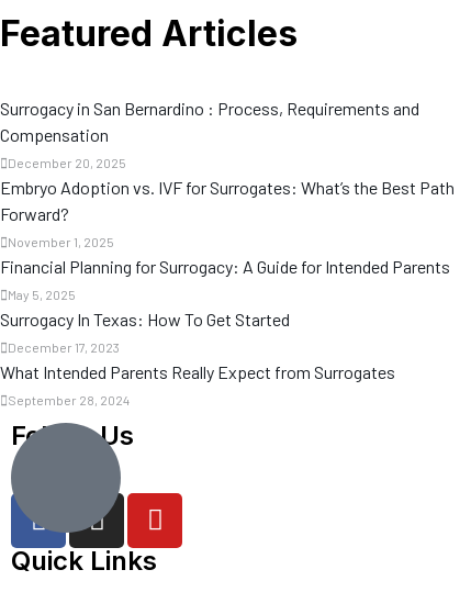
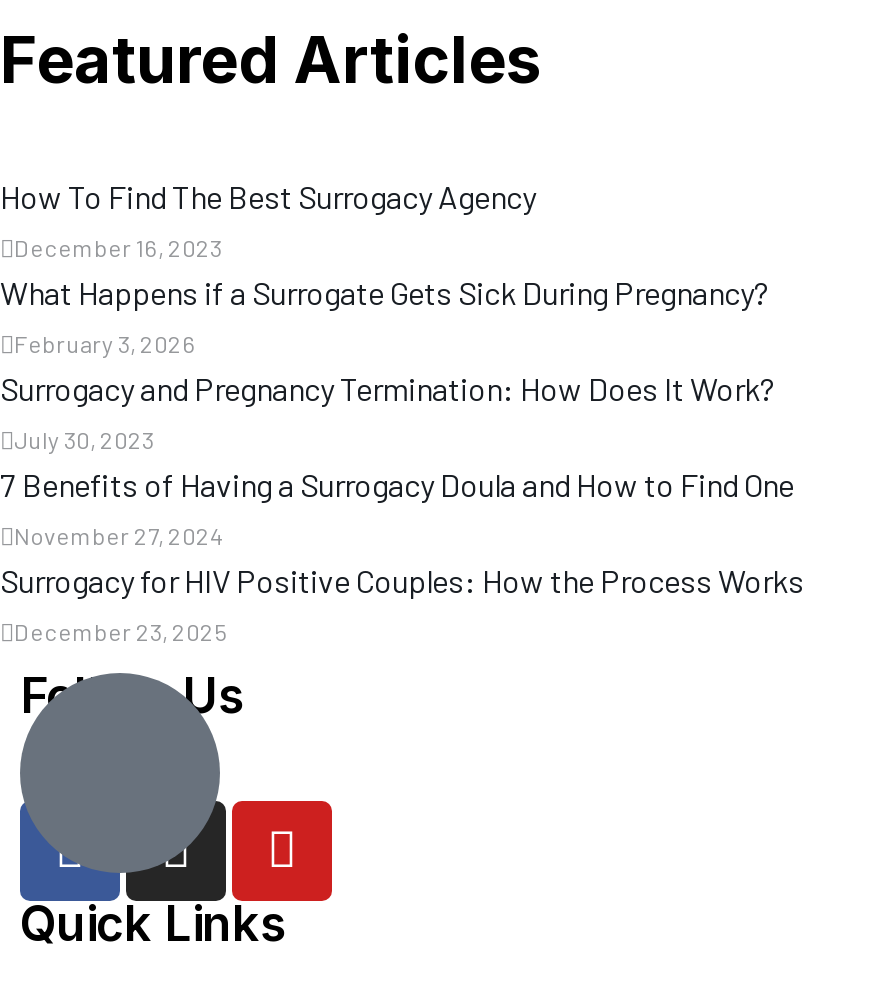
- Surrogacy in San Bernardino : Process, Requirements and
- Compensation
+ How To Find The Best Surrogacy Agency

- December 20, 2025
- Embryo Adoption vs. IVF for Surrogates: What’s the Best Path
- Forward?
+ December 16, 2023
+ What Happens if a Surrogate Gets Sick During Pregnancy?

- November 1, 2025
- Financial Planning for Surrogacy: A Guide for Intended Parents
+ February 3, 2026
+ Surrogacy and Pregnancy Termination: How Does It Work?

- May 5, 2025
- Surrogacy In Texas: How To Get Started
+ July 30, 2023
+ 7 Benefits of Having a Surrogacy Doula and How to Find One

- December 17, 2023
- What Intended Parents Really Expect from Surrogates
+ November 27, 2024
+ Surrogacy for HIV Positive Couples: How the Process Works

- September 28, 2024
+ December 23, 2025
